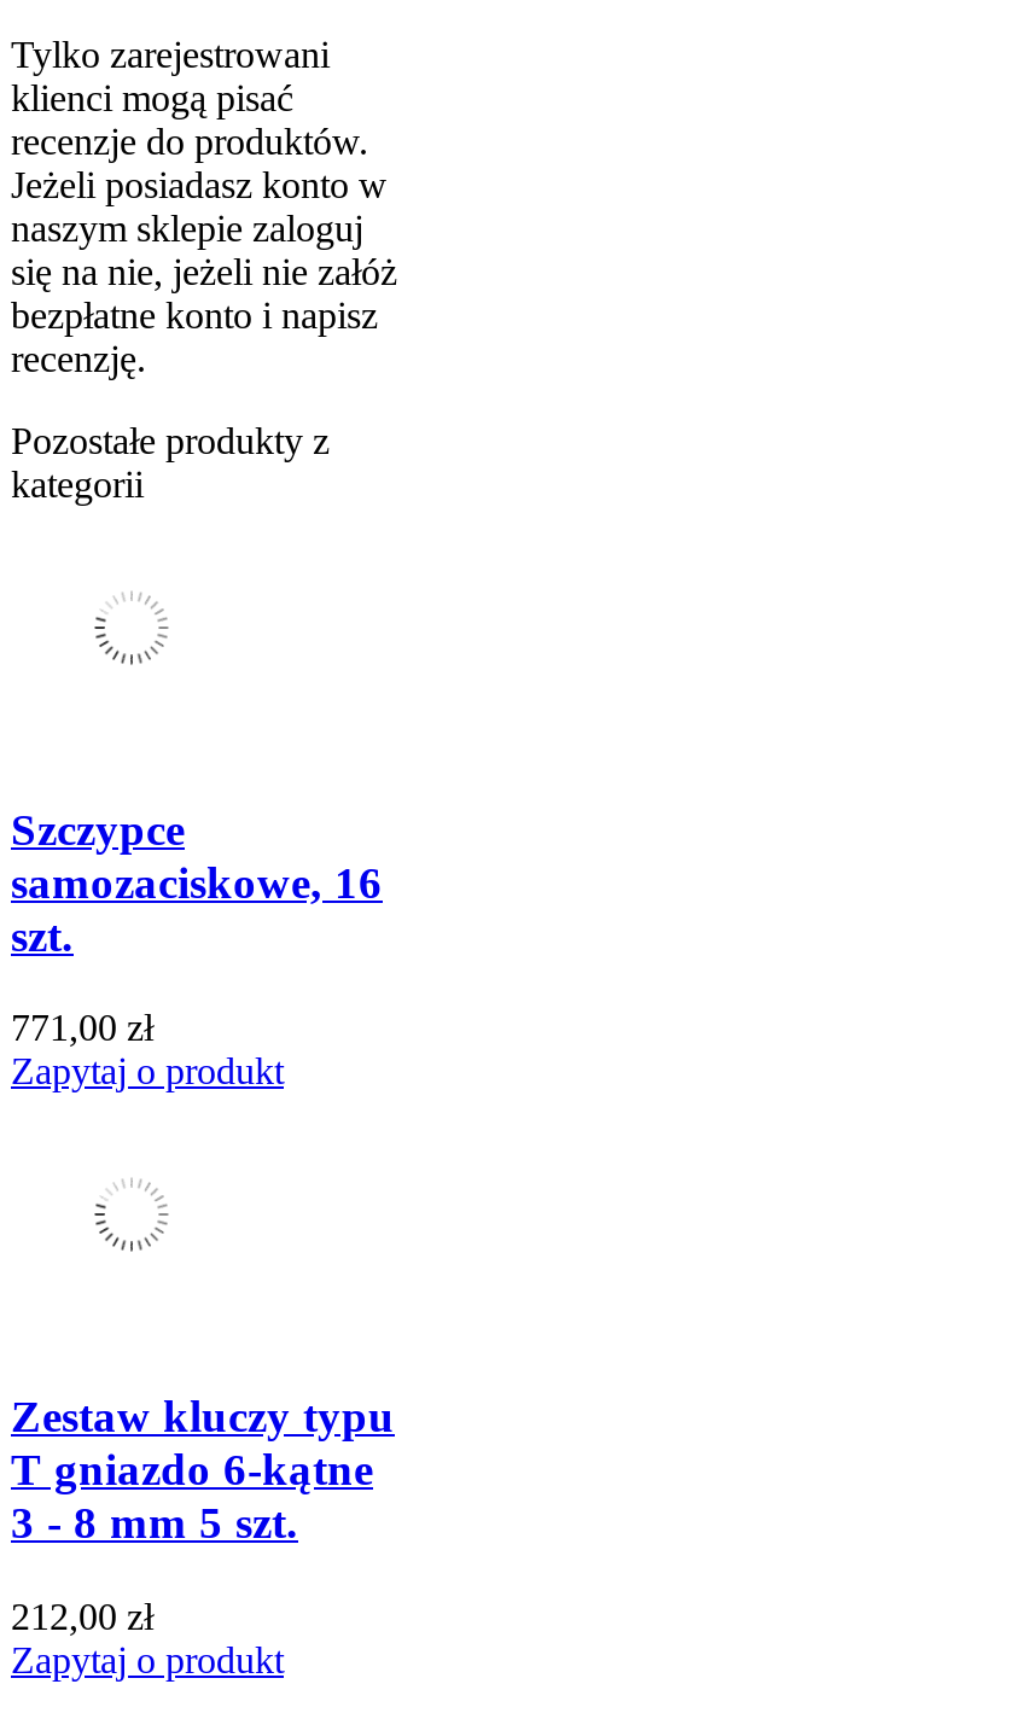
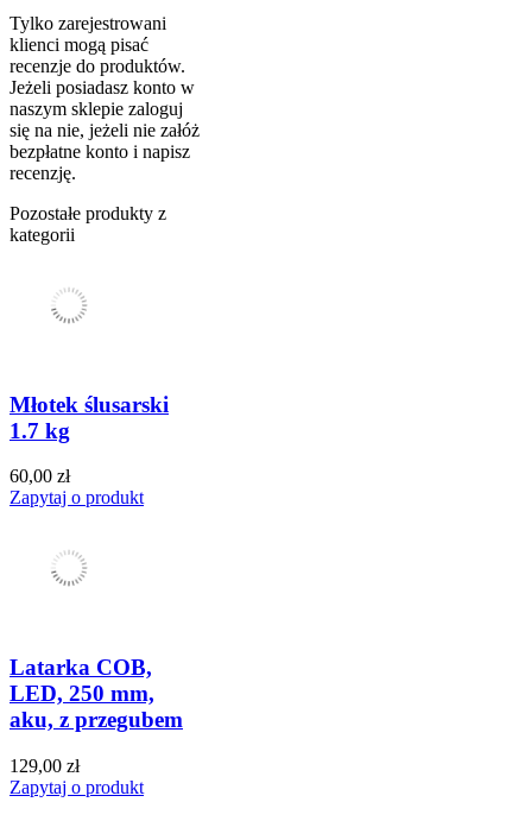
- Szczypce
- samozaciskowe, 16
- szt.
+ Młotek ślusarski
+ 1.7 kg

- 771,00 zł
+ 60,00 zł

- Zestaw kluczy typu
- T gniazdo 6-kątne
- 3 - 8 mm 5 szt.
+ Latarka COB,
+ LED, 250 mm,
+ aku, z przegubem

- 212,00 zł
+ 129,00 zł
